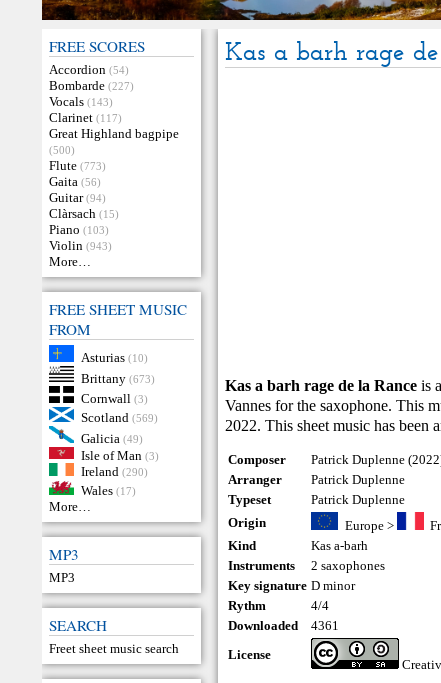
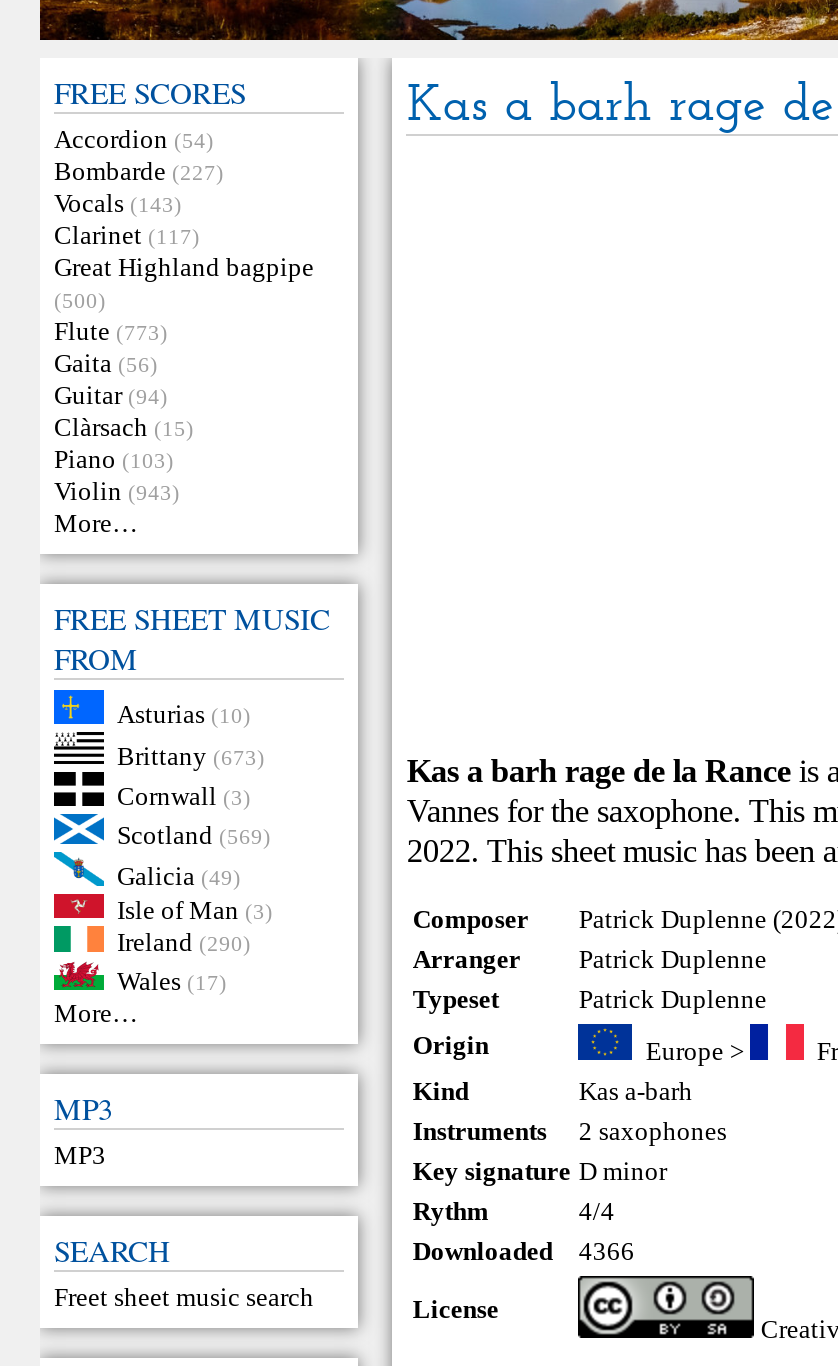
- Downloaded 4361
+ Downloaded 4366
